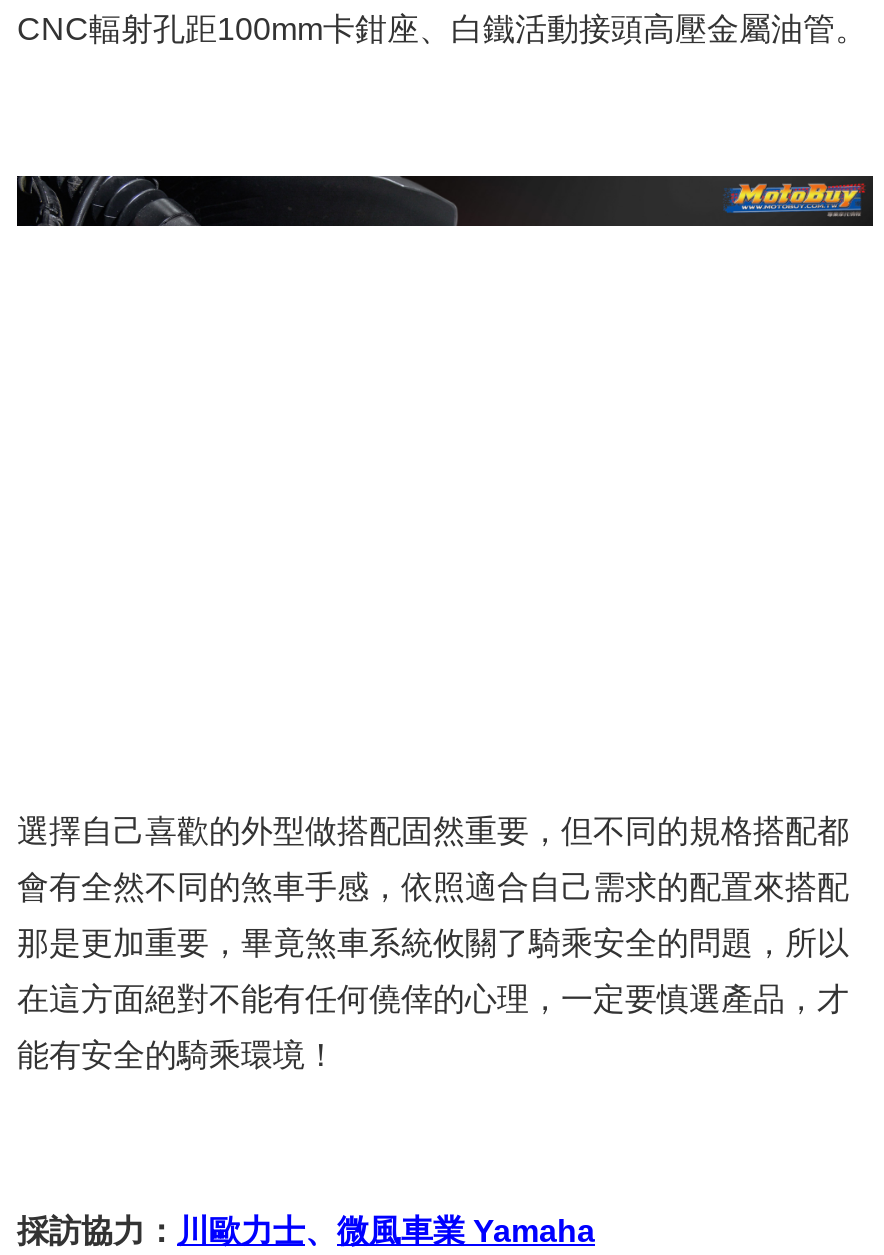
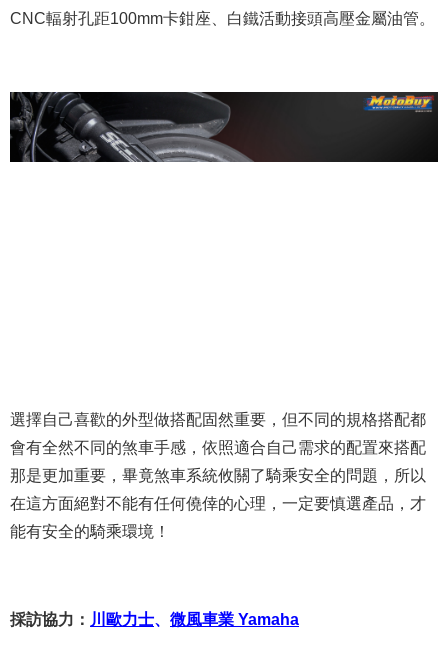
+ [image]
